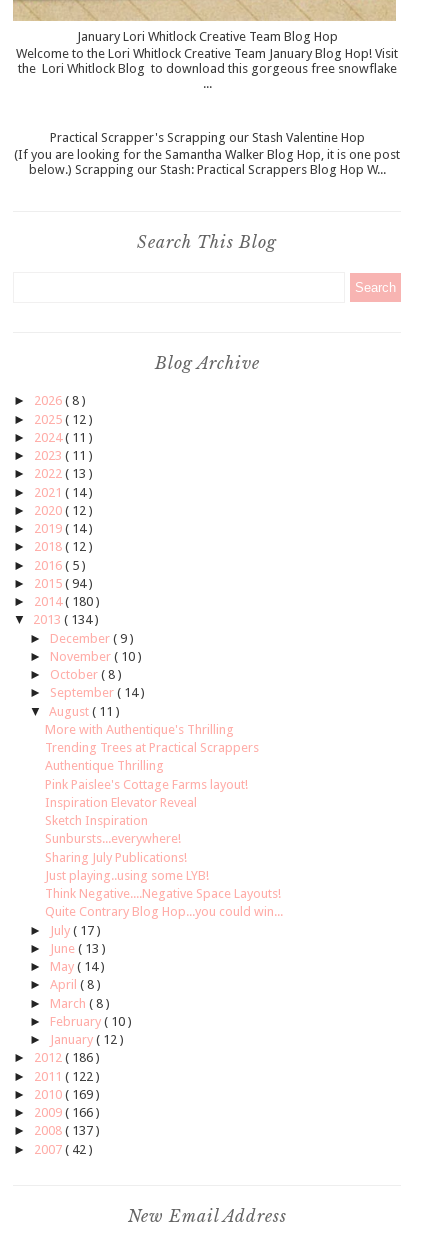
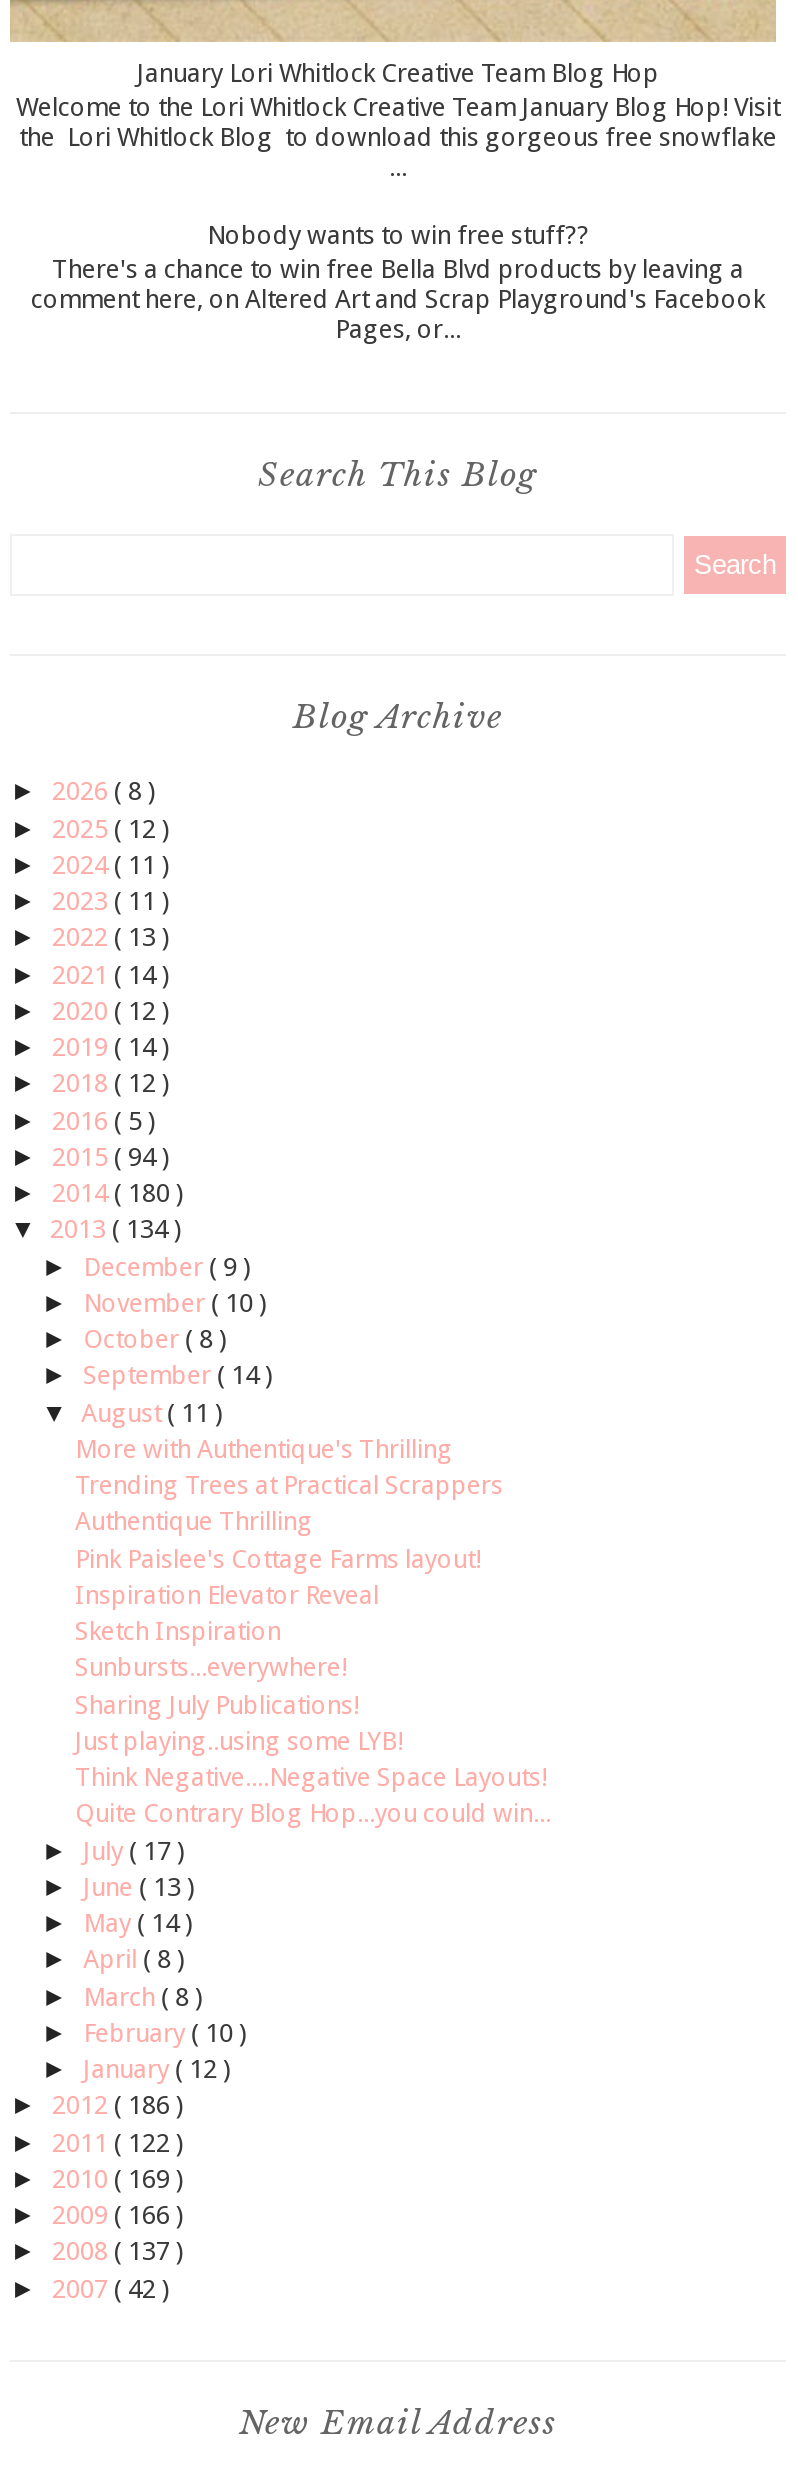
- Practical Scrapper's Scrapping our Stash Valentine Hop
- (If you are looking for the Samantha Walker Blog Hop, it is one post
- below.) Scrapping our Stash: Practical Scrappers Blog Hop W...
+ Nobody wants to win free stuff??
+ There's a chance to win free Bella Blvd products by leaving a
+ comment here, on Altered Art and Scrap Playground's Facebook
+ Pages, or...
